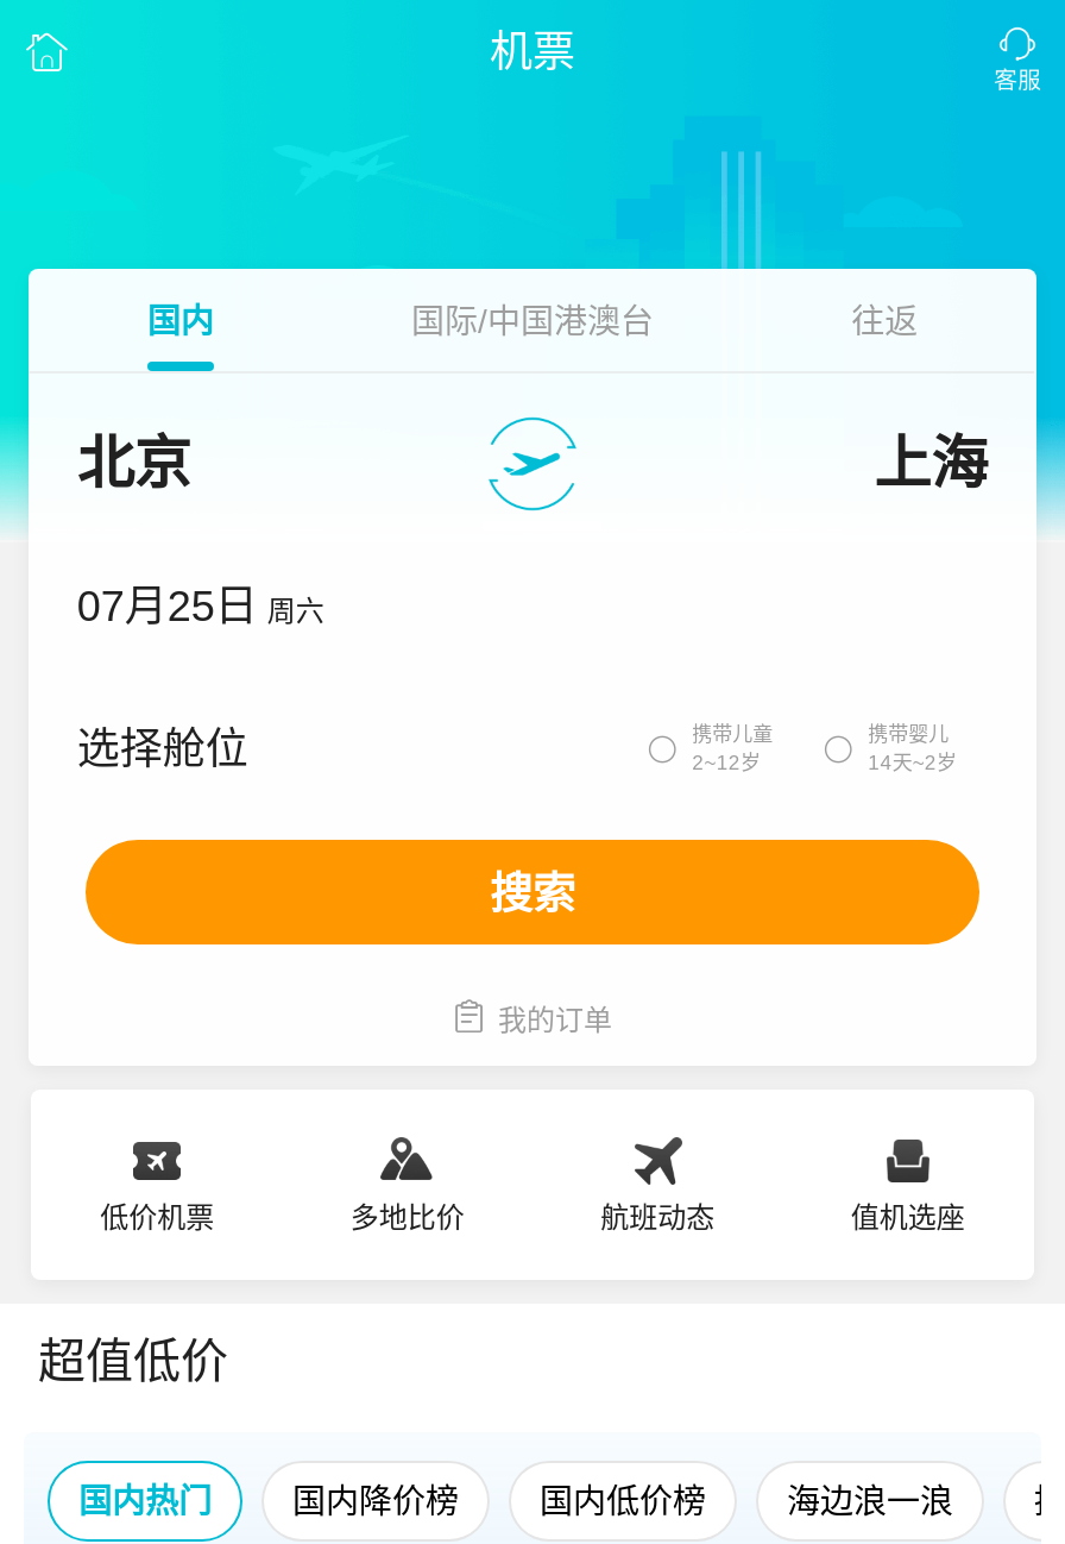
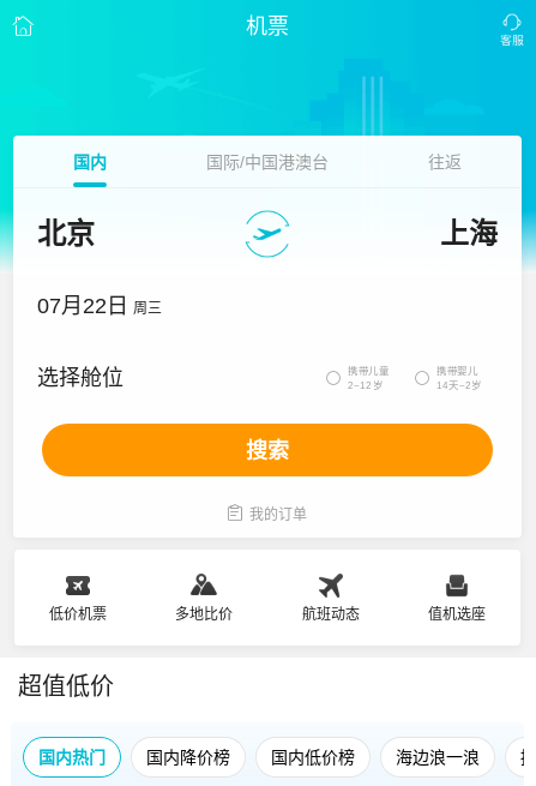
- 07月25日 周六
+ 07月22日 周三
